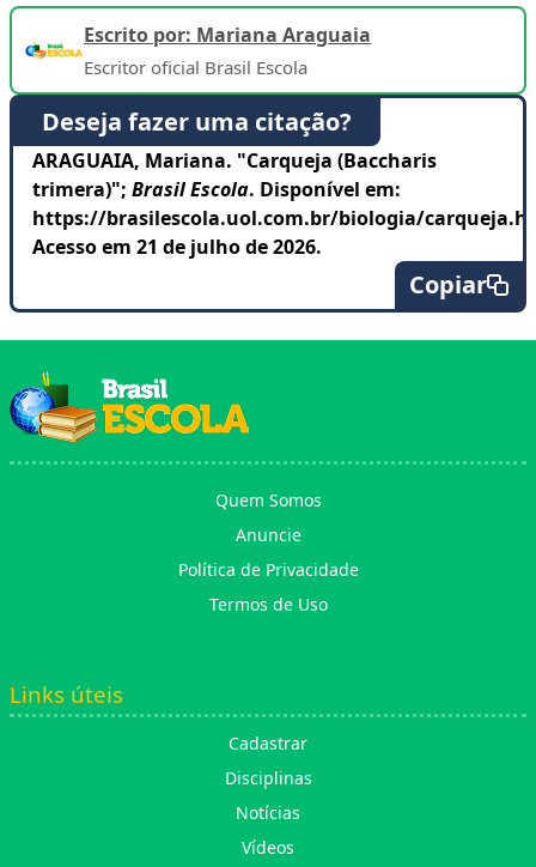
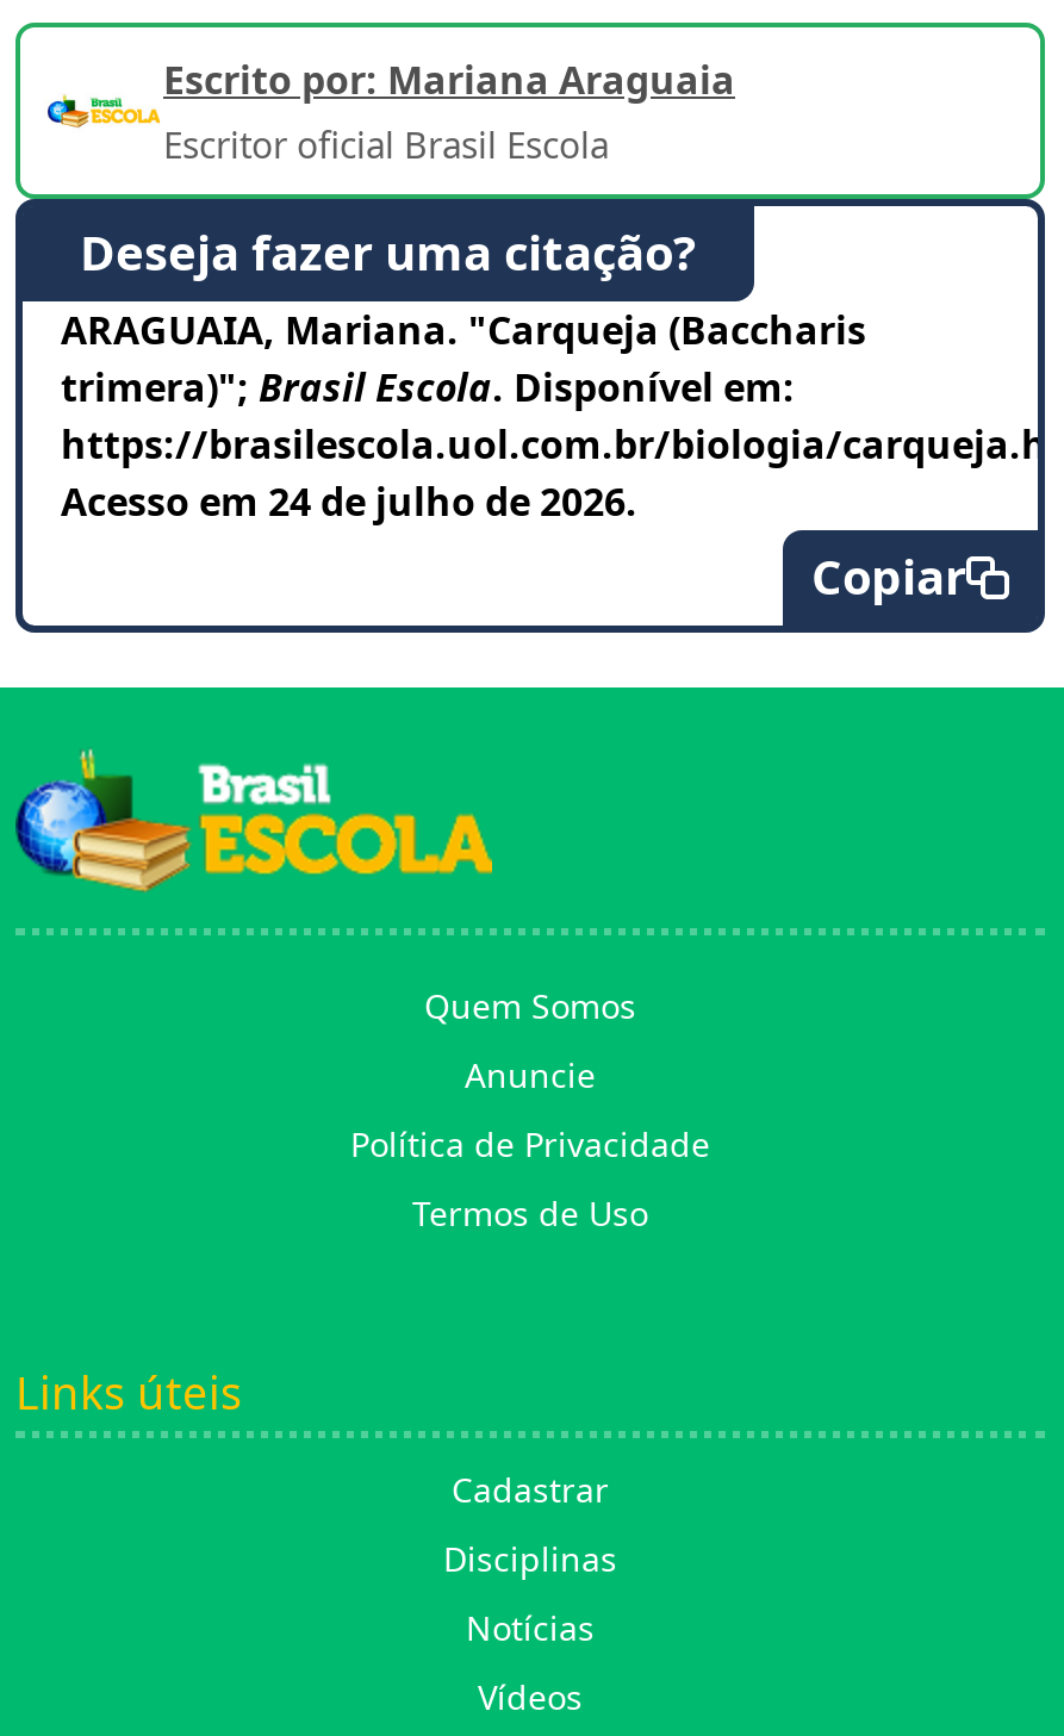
- Acesso em 21 de julho de 2026.
+ Acesso em 24 de julho de 2026.
